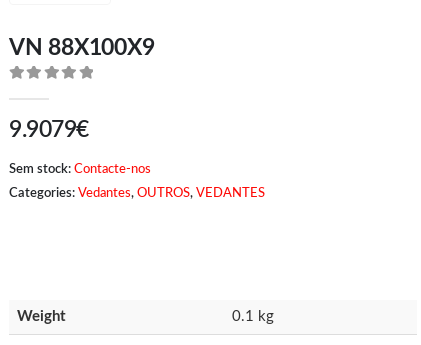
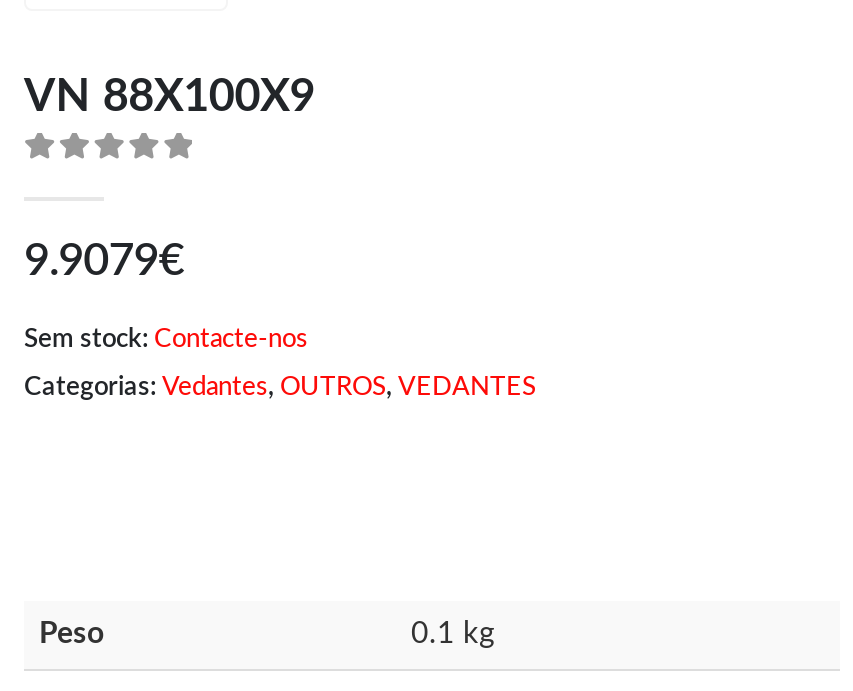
- Categories: Vedantes, OUTROS, VEDANTES
+ Categorias: Vedantes, OUTROS, VEDANTES

- Weight
+ Peso
